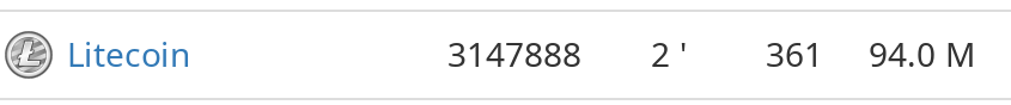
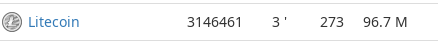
- 3147888
+ 3146461

- 2 '
+ 3 '

- 361
+ 273

- 94.0 M
+ 96.7 M
